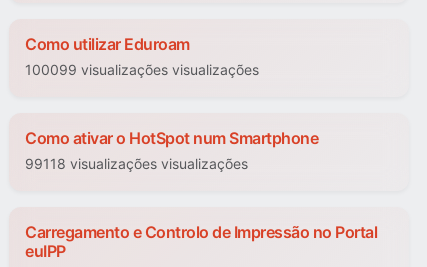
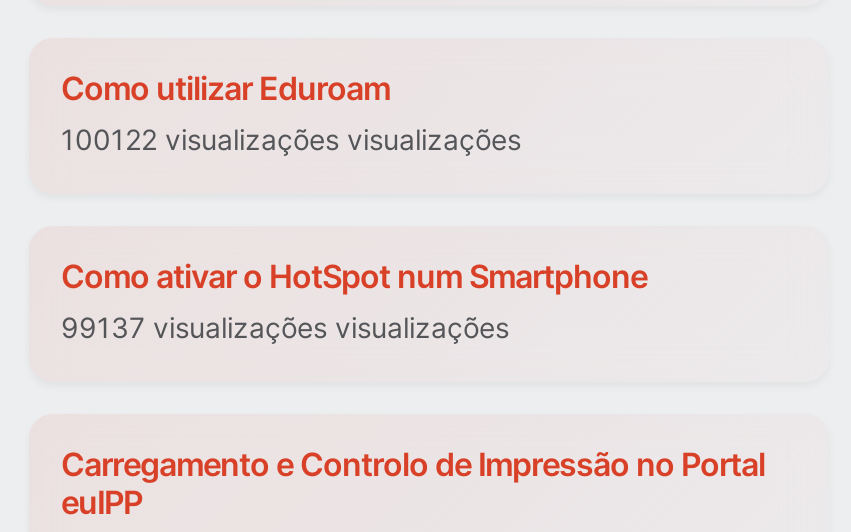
- 100099 visualizações visualizações
+ 100122 visualizações visualizações

- 99118 visualizações visualizações
+ 99137 visualizações visualizações
